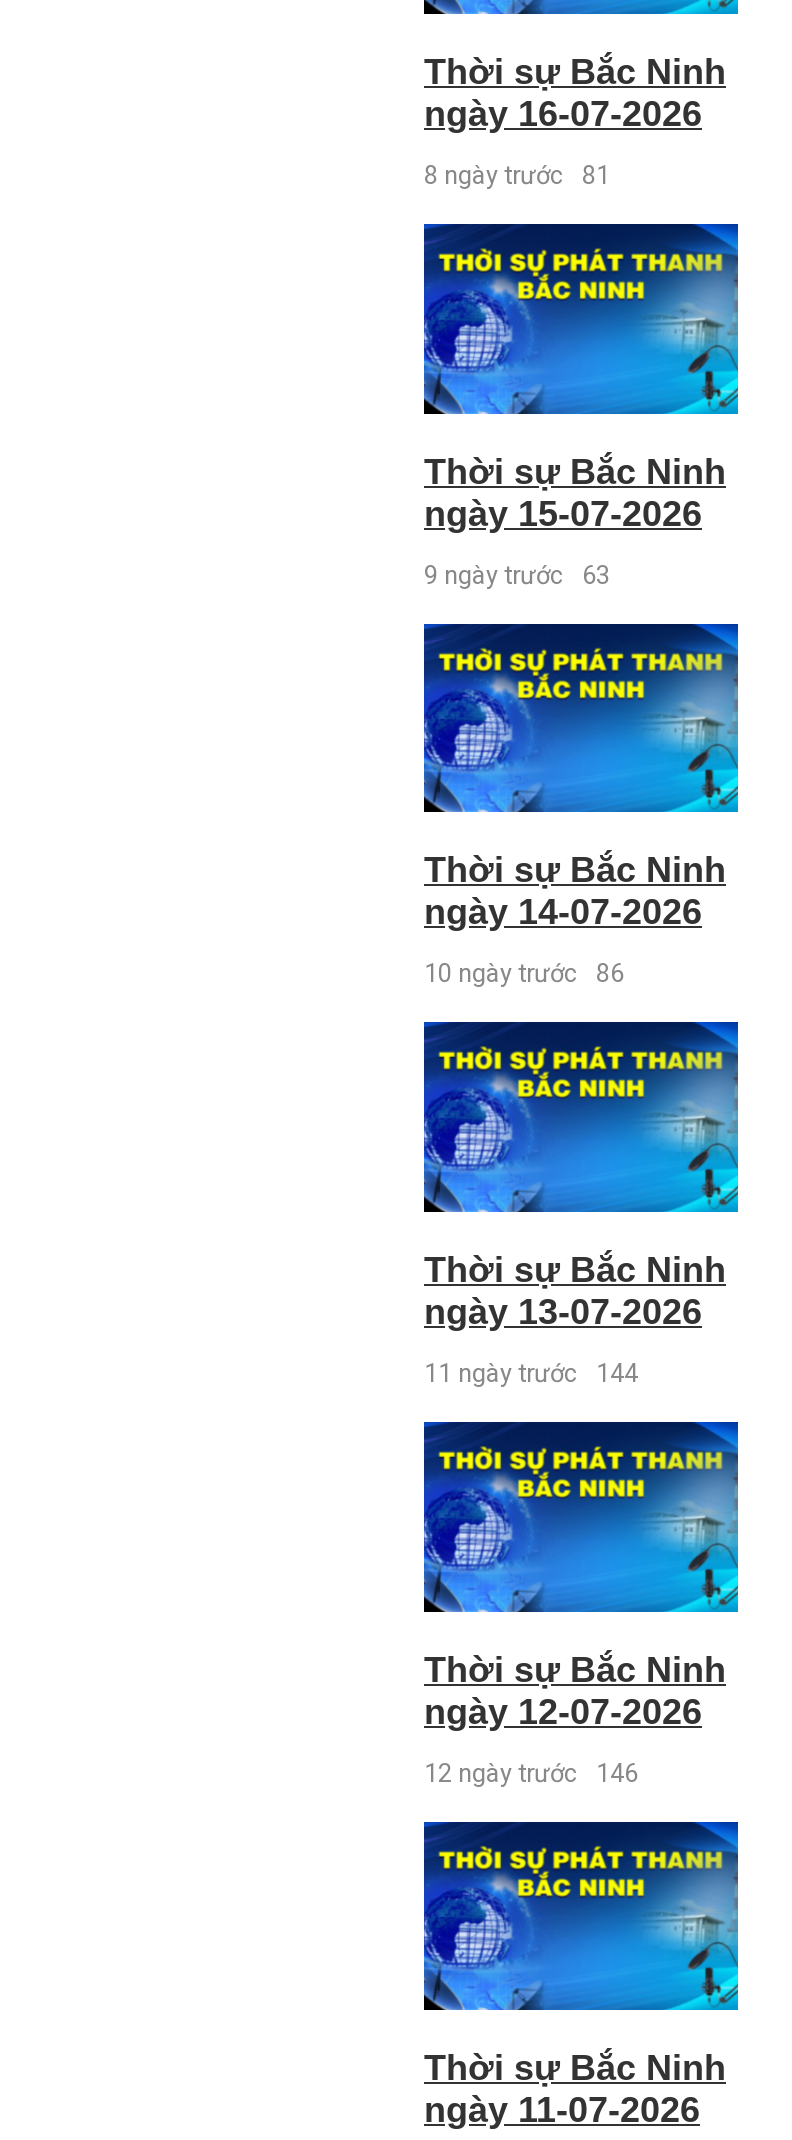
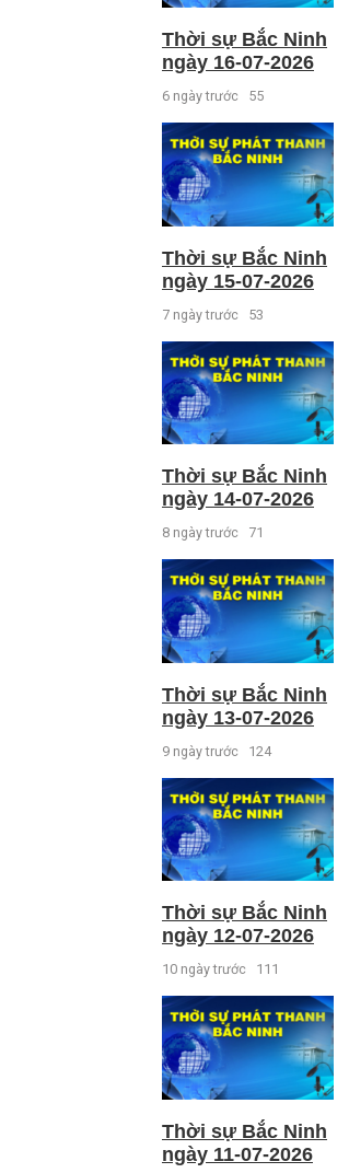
- 8 ngày trước 81
+ 6 ngày trước 55

- 9 ngày trước 63
+ 7 ngày trước 53

- 10 ngày trước 86
+ 8 ngày trước 71

- 11 ngày trước 144
+ 9 ngày trước 124

- 12 ngày trước 146
+ 10 ngày trước 111
